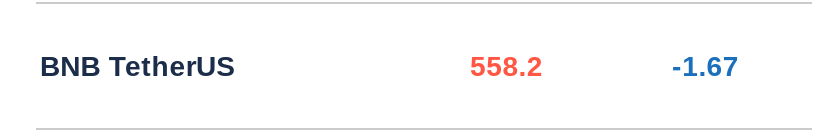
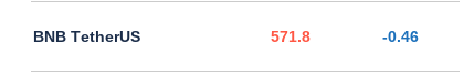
- 558.2
+ 571.8

- -1.67
+ -0.46
